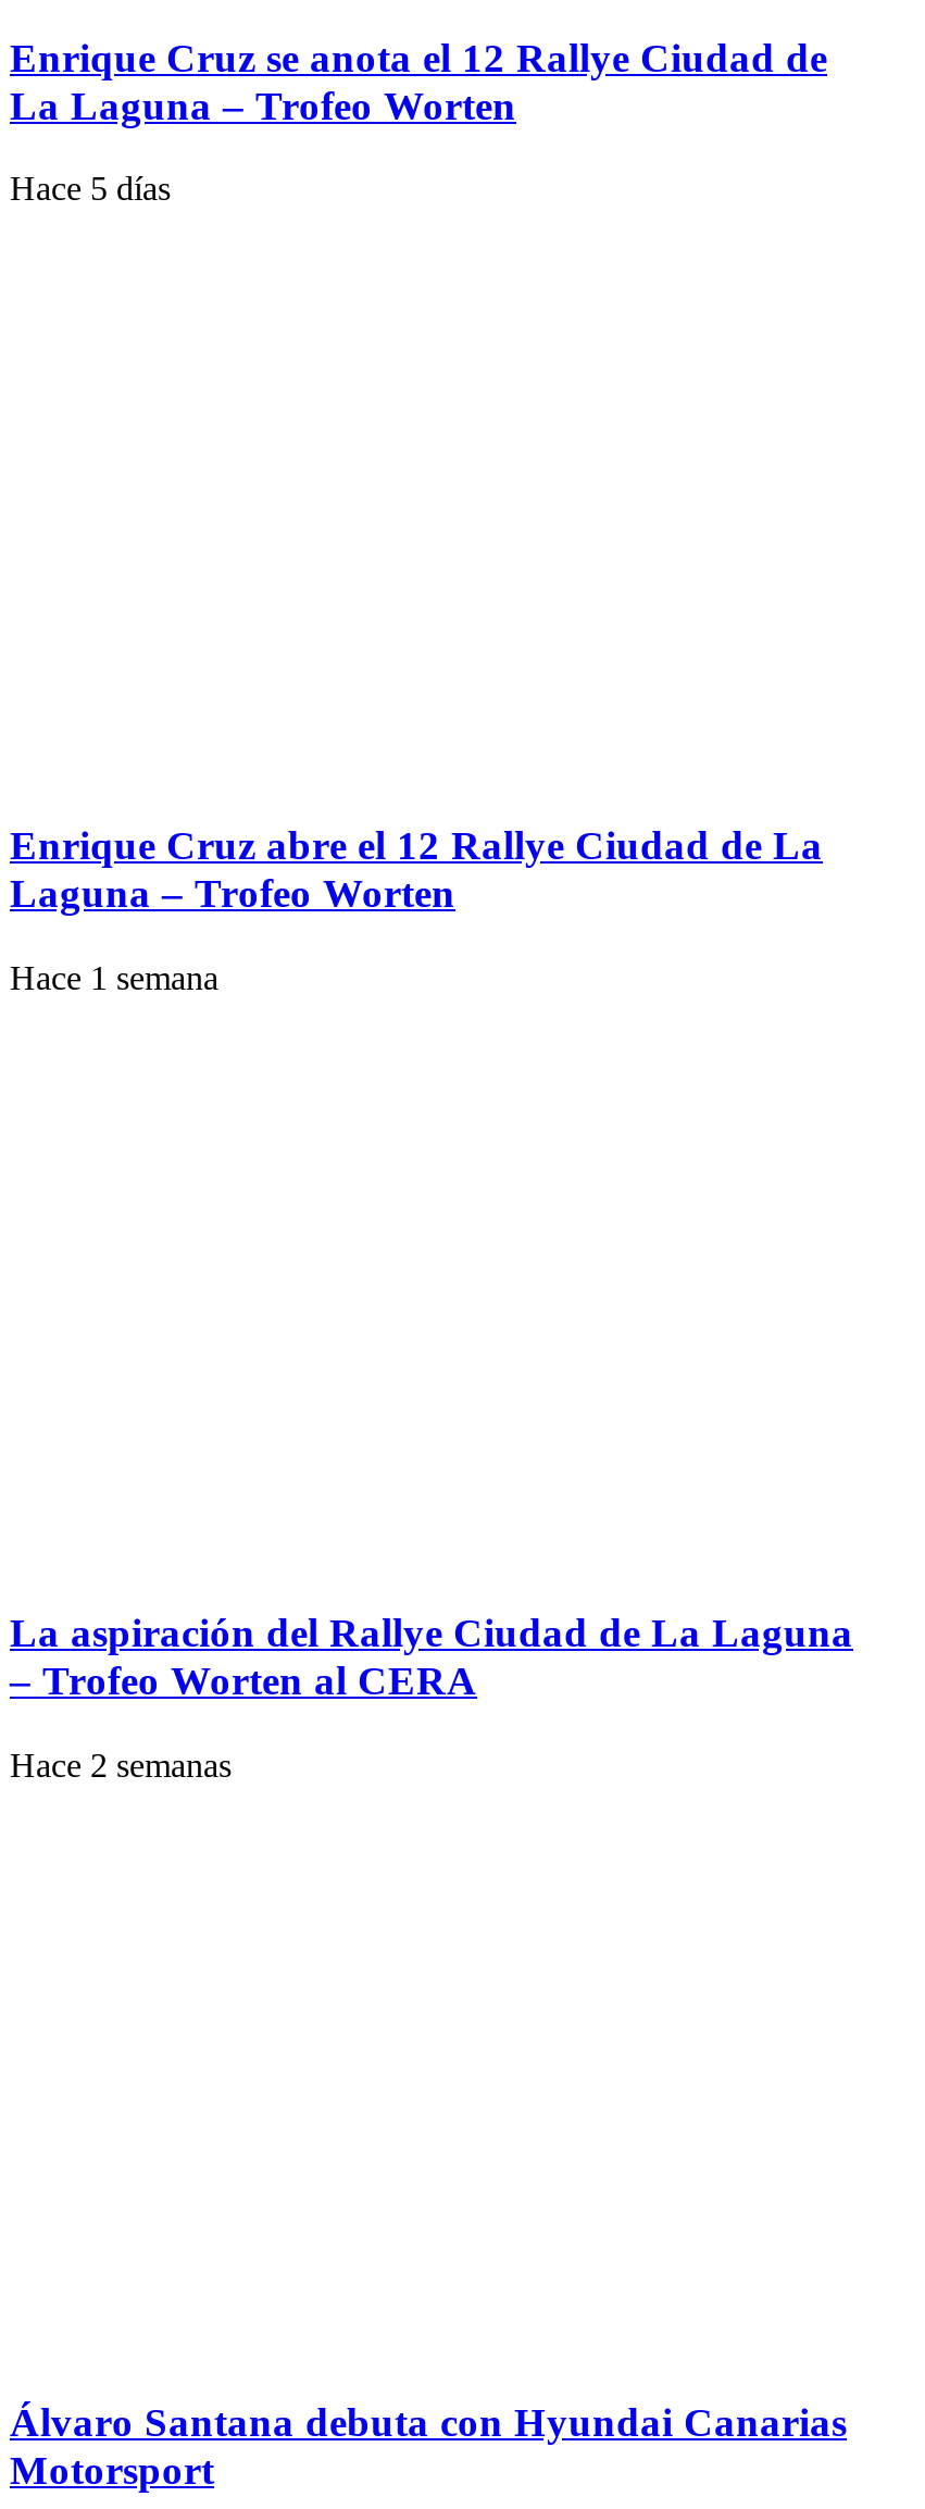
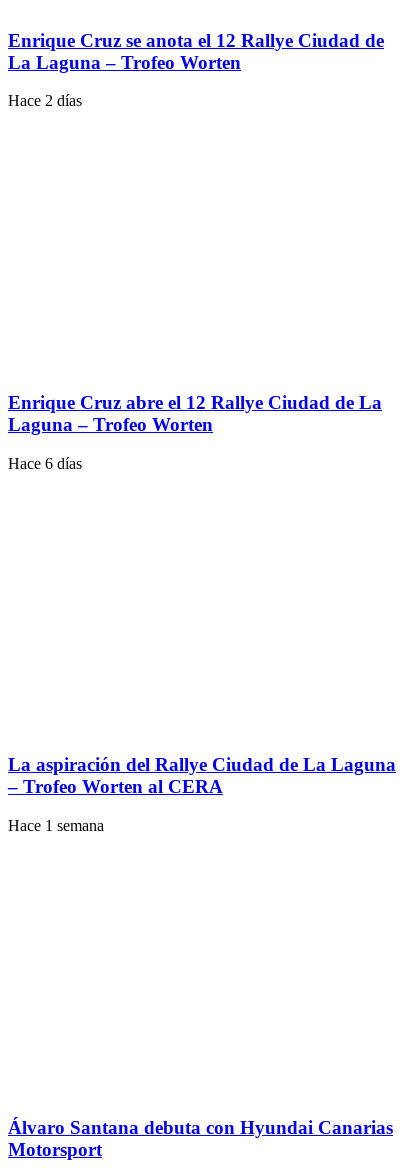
- Hace 5 días
+ Hace 2 días

- Hace 1 semana
+ Hace 6 días

- Hace 2 semanas
+ Hace 1 semana
